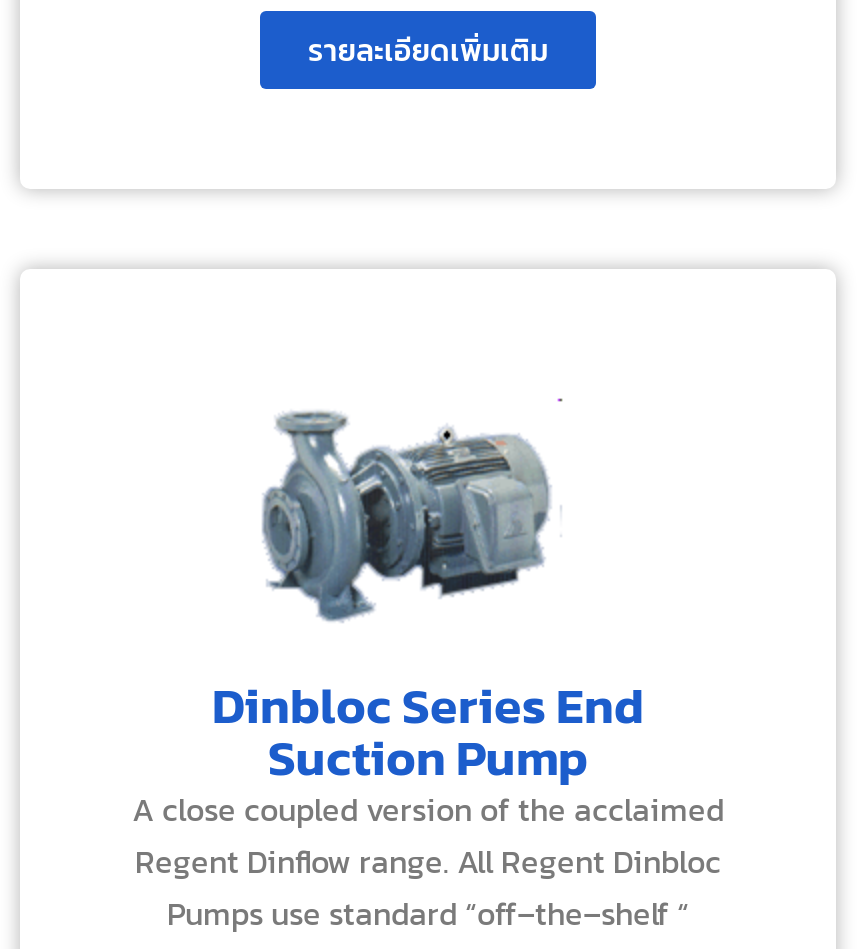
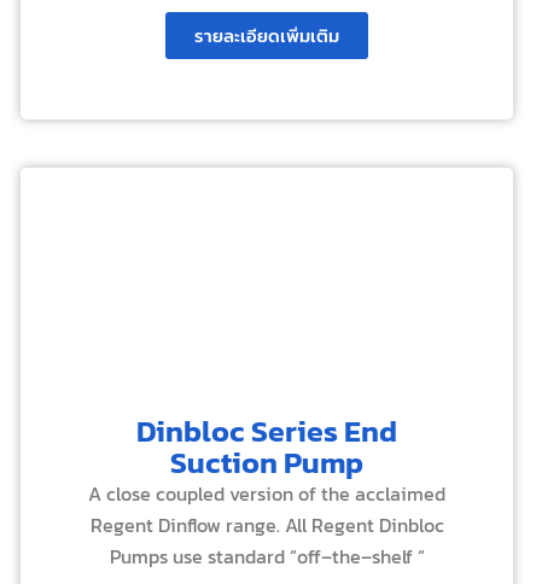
- [image]
